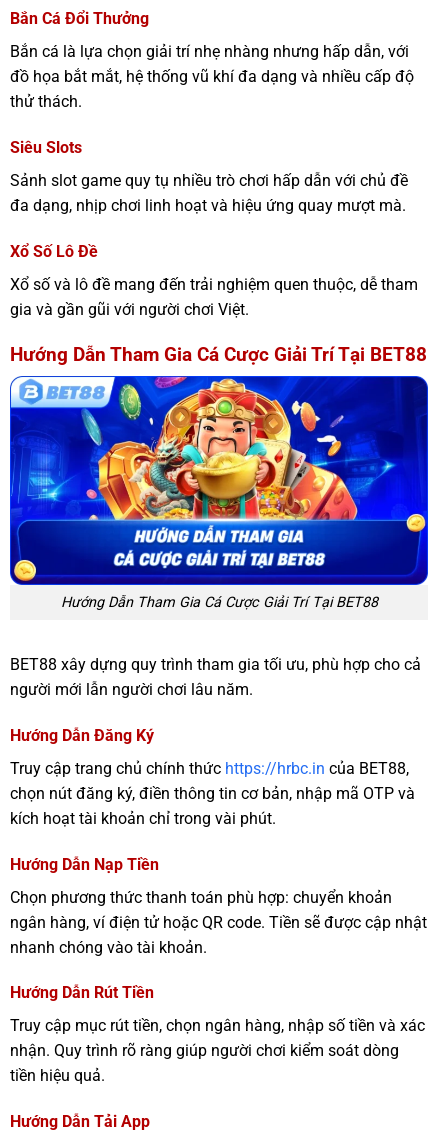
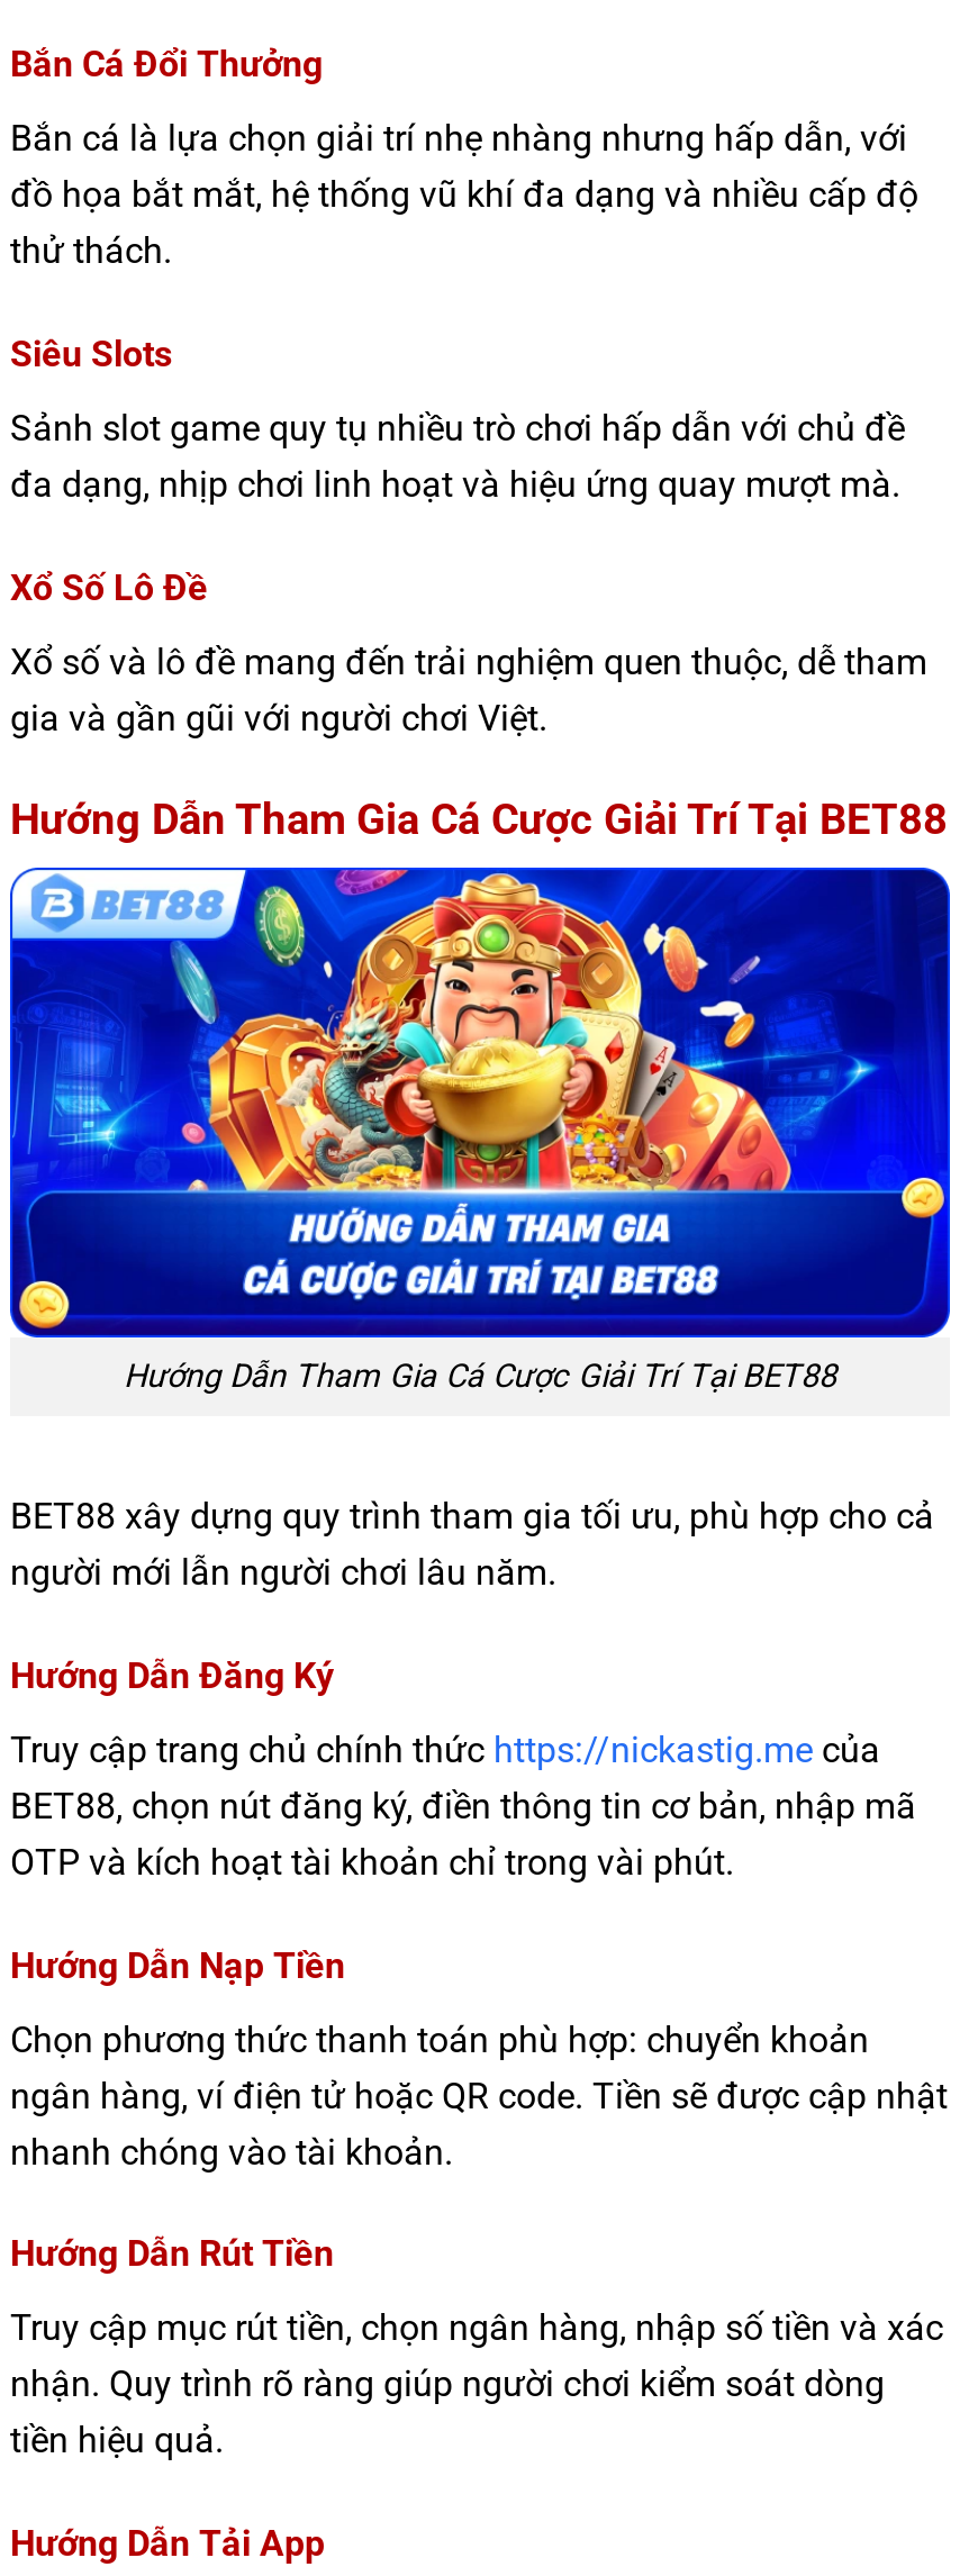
- Truy cập trang chủ chính thức https://hrbc.in của BET88,
- chọn nút đăng ký, điền thông tin cơ bản, nhập mã OTP và
- kích hoạt tài khoản chỉ trong vài phút.
+ Truy cập trang chủ chính thức https://nickastig.me của
+ BET88, chọn nút đăng ký, điền thông tin cơ bản, nhập mã
+ OTP và kích hoạt tài khoản chỉ trong vài phút.
